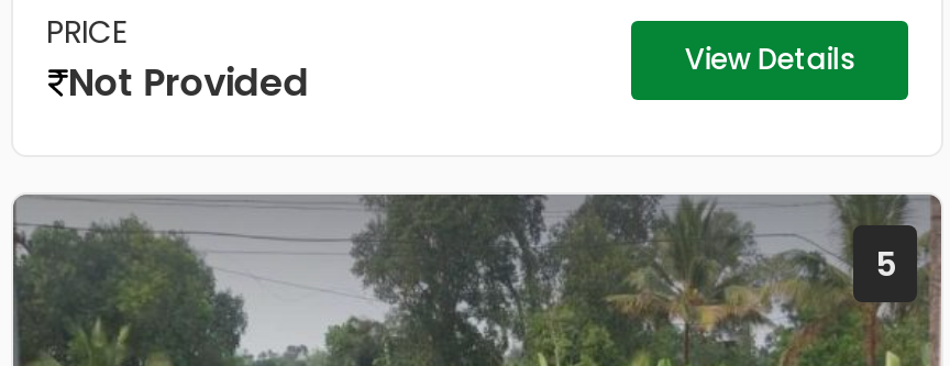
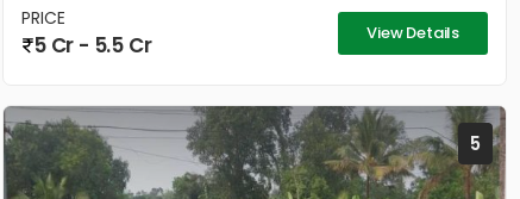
- Not Provided
+ 5 Cr - 5.5 Cr
